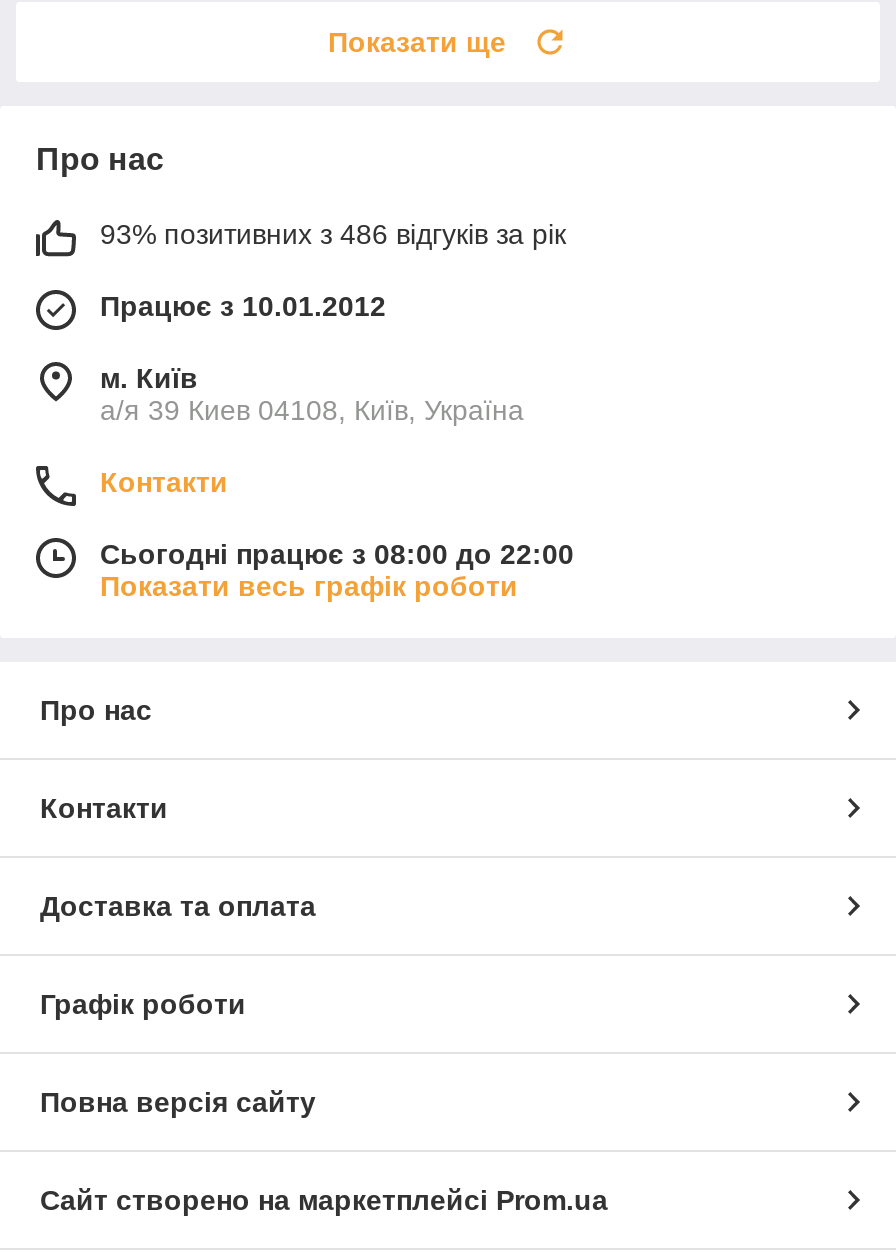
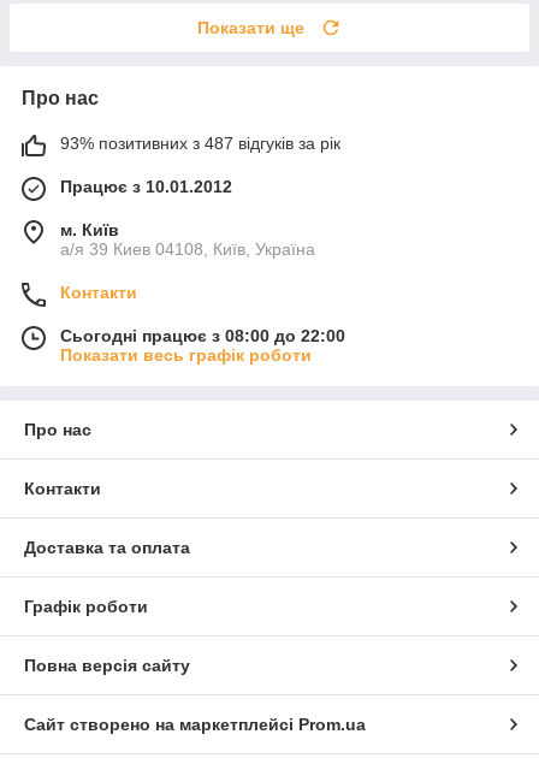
- 93% позитивних з 486 відгуків за рік
+ 93% позитивних з 487 відгуків за рік
